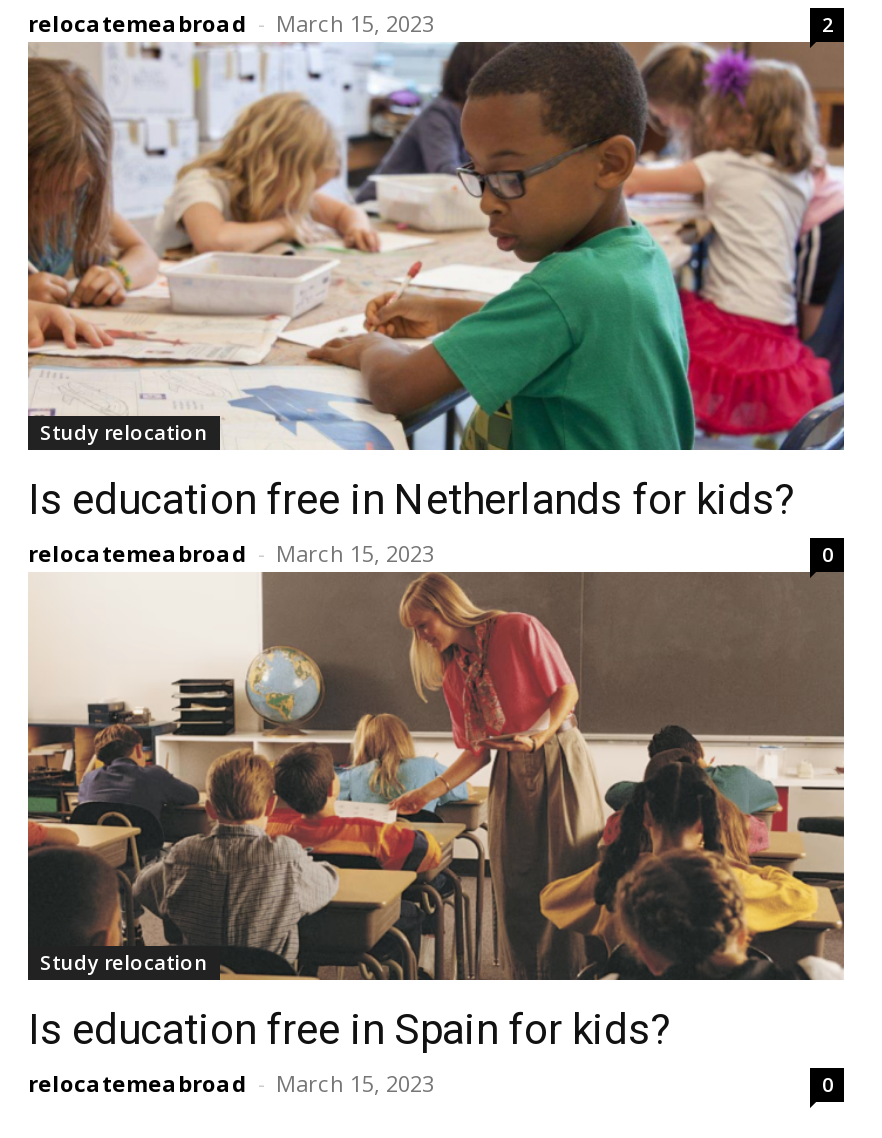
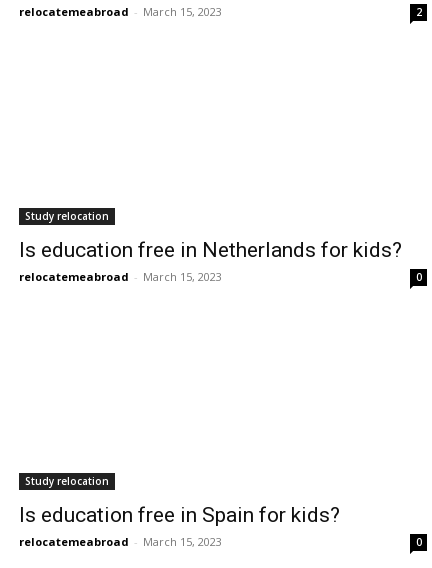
- [image]

- [image]
